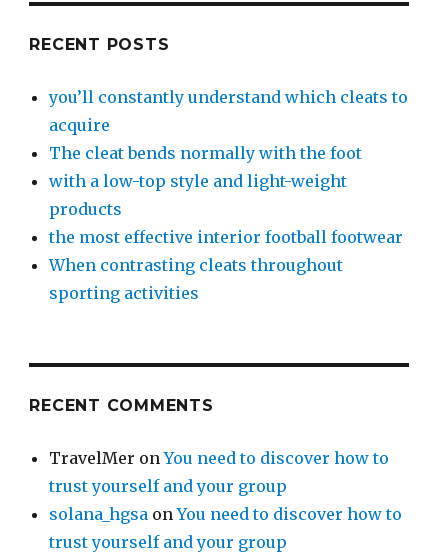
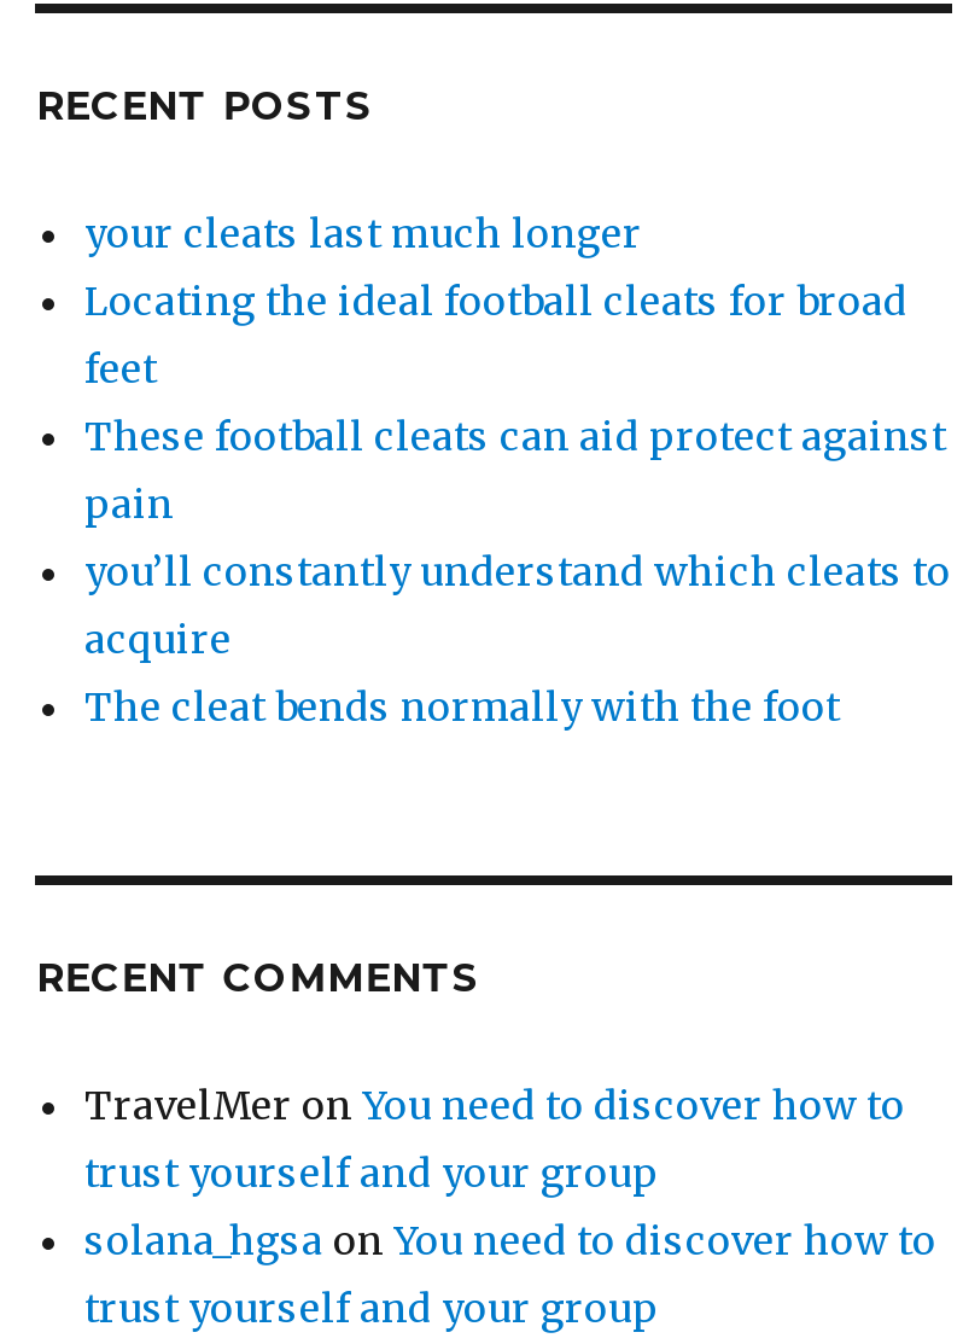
+ your cleats last much longer
+ Locating the ideal football cleats for broad
+ feet
+ These football cleats can aid protect against
+ pain

moved down: you’ll constantly understand which cleats to | acquire | The cleat bends normally with the foot

- with a low-top style and light-weight
- products
- the most effective interior football footwear
- When contrasting cleats throughout
- sporting activities
